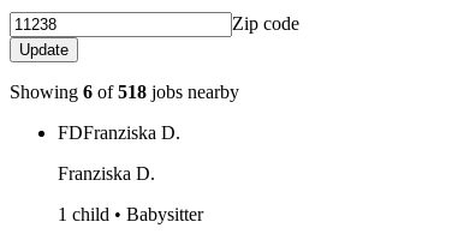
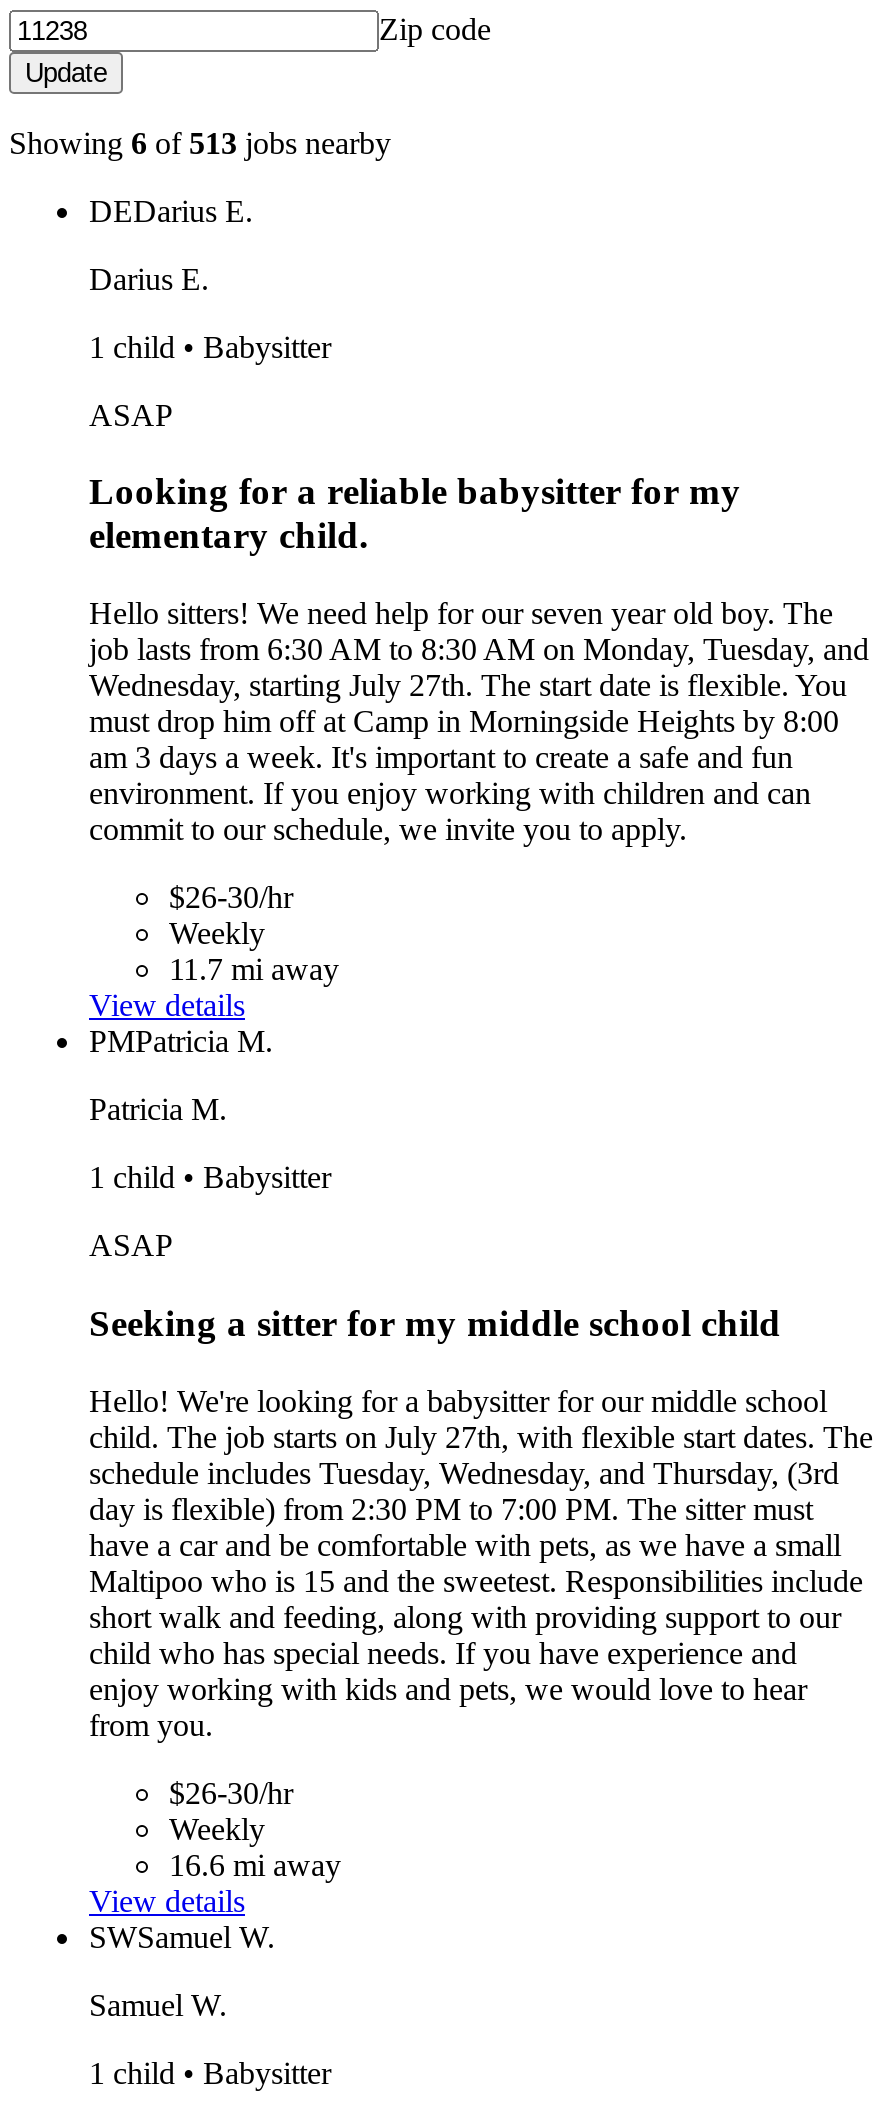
- Showing 6 of 518 jobs nearby
- FDFranziska D.
- Franziska D.
+ Showing 6 of 513 jobs nearby
+ DEDarius E.
+ Darius E.
+ 1 child • Babysitter
+ ASAP
+ Looking for a reliable babysitter for my
+ elementary child.
+ Hello sitters! We need help for our seven year old boy. The
+ job lasts from 6:30 AM to 8:30 AM on Monday, Tuesday, and
+ Wednesday, starting July 27th. The start date is flexible. You
+ must drop him off at Camp in Morningside Heights by 8:00
+ am 3 days a week. It's important to create a safe and fun
+ environment. If you enjoy working with children and can
+ commit to our schedule, we invite you to apply.
+ $26-30/hr
+ Weekly
+ 11.7 mi away
+ View details
+ PMPatricia M.
+ Patricia M.
+ 1 child • Babysitter
+ ASAP
+ Seeking a sitter for my middle school child
+ Hello! We're looking for a babysitter for our middle school
+ child. The job starts on July 27th, with flexible start dates. The
+ schedule includes Tuesday, Wednesday, and Thursday, (3rd
+ day is flexible) from 2:30 PM to 7:00 PM. The sitter must
+ have a car and be comfortable with pets, as we have a small
+ Maltipoo who is 15 and the sweetest. Responsibilities include
+ short walk and feeding, along with providing support to our
+ child who has special needs. If you have experience and
+ enjoy working with kids and pets, we would love to hear
+ from you.
+ $26-30/hr
+ Weekly
+ 16.6 mi away
+ View details
+ SWSamuel W.
+ Samuel W.
